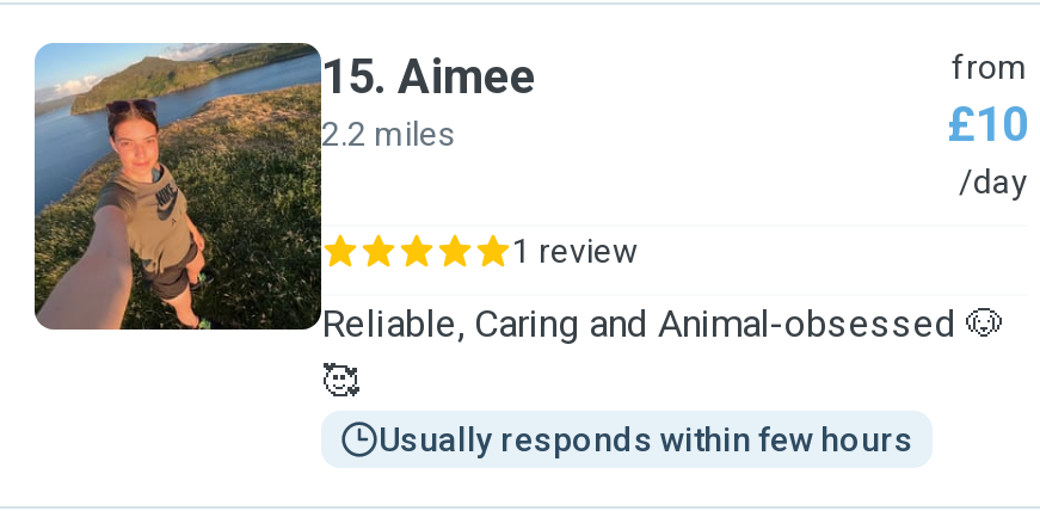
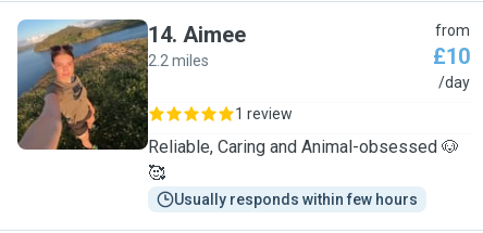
- 15. Aimee
+ 14. Aimee
